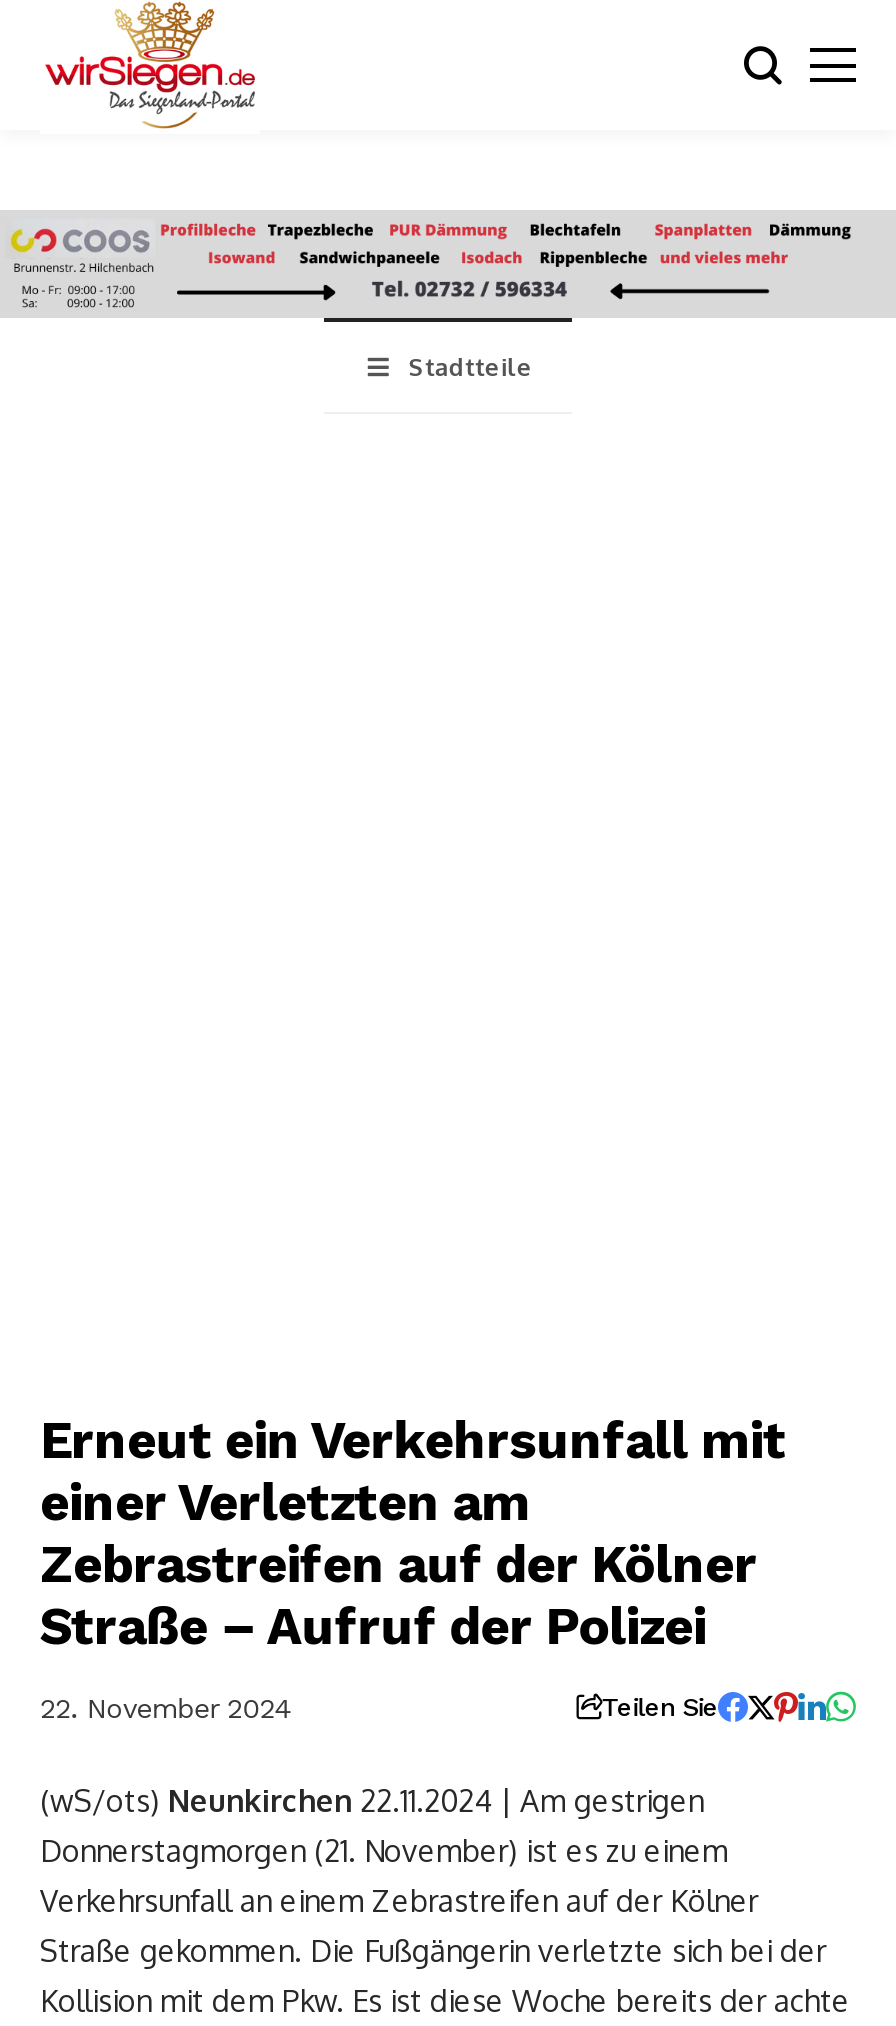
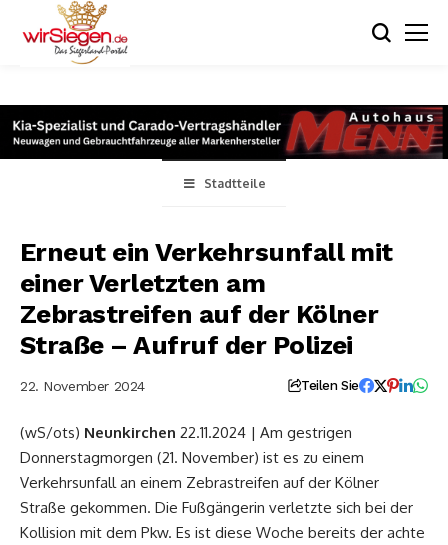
- [image]
+ [image]
